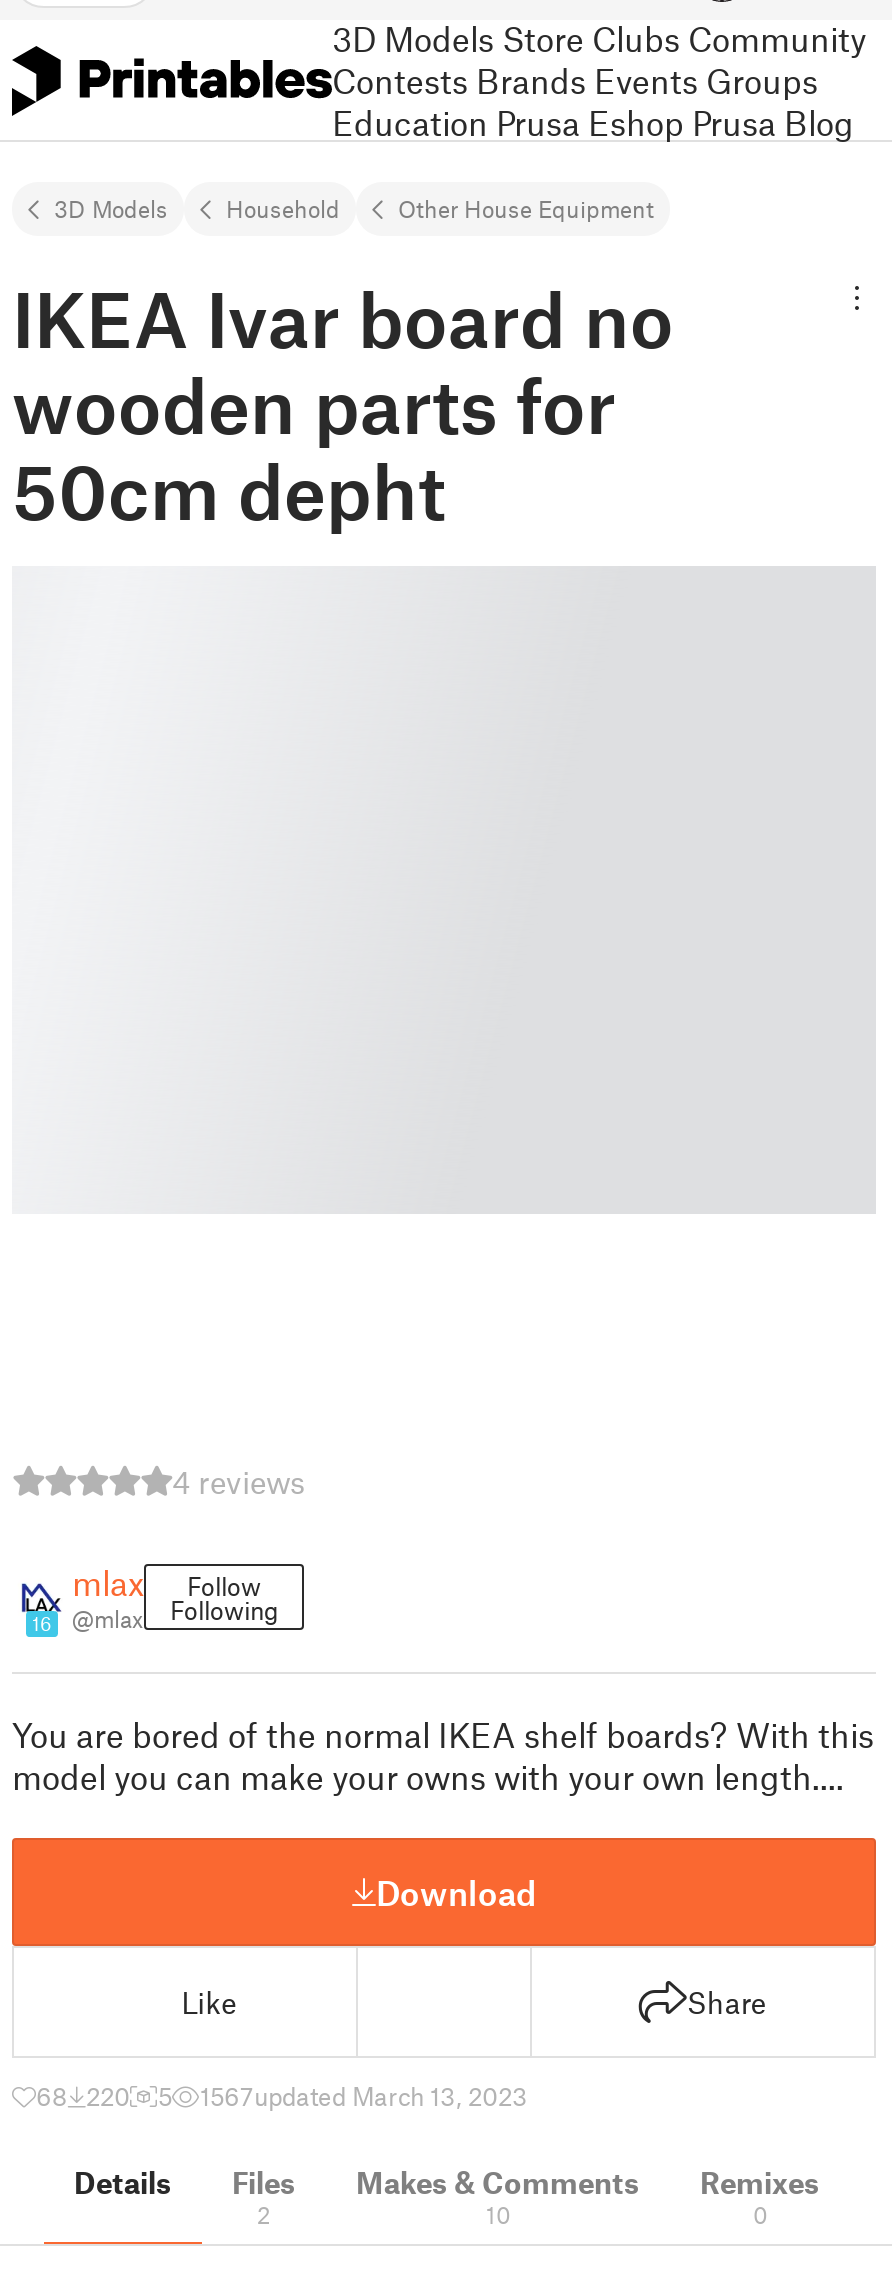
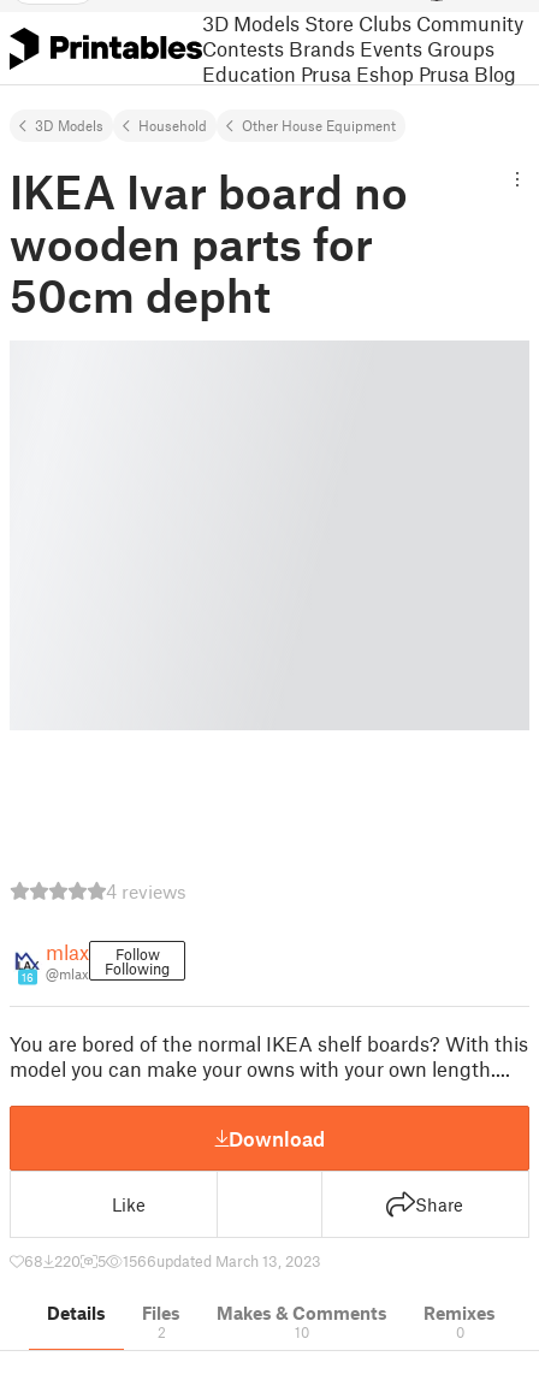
- 1567updated March 13, 2023
+ 1566updated March 13, 2023
